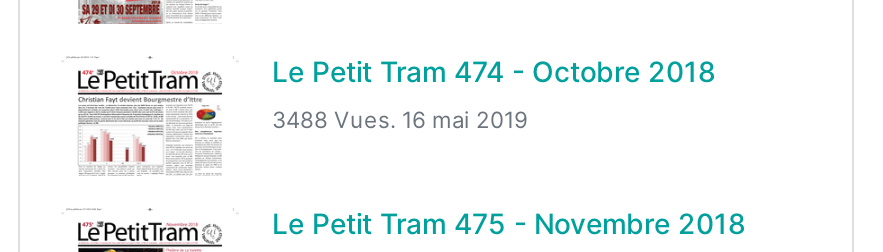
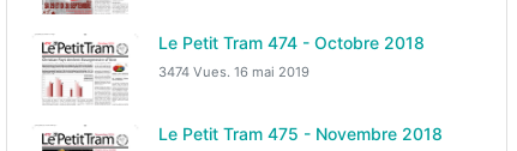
- 3488 Vues. 16 mai 2019
+ 3474 Vues. 16 mai 2019
